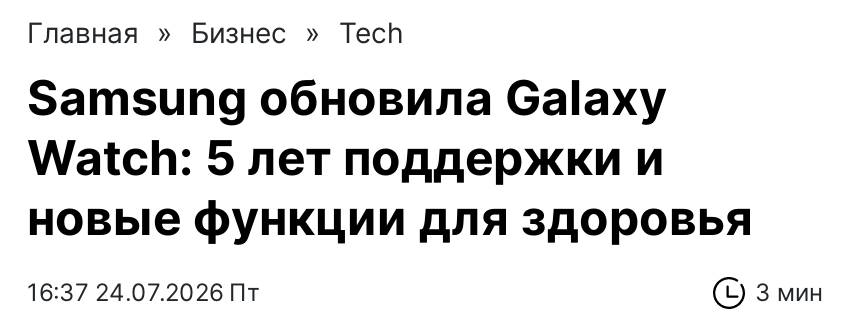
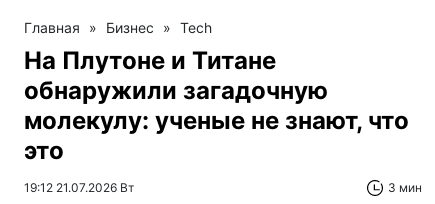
- Samsung обновила Galaxy
- Watch: 5 лет поддержки и
- новые функции для здоровья
+ На Плутоне и Титане
+ обнаружили загадочную
+ молекулу: ученые не знают, что
+ это

- 16:37 24.07.2026 Пт
+ 19:12 21.07.2026 Вт
